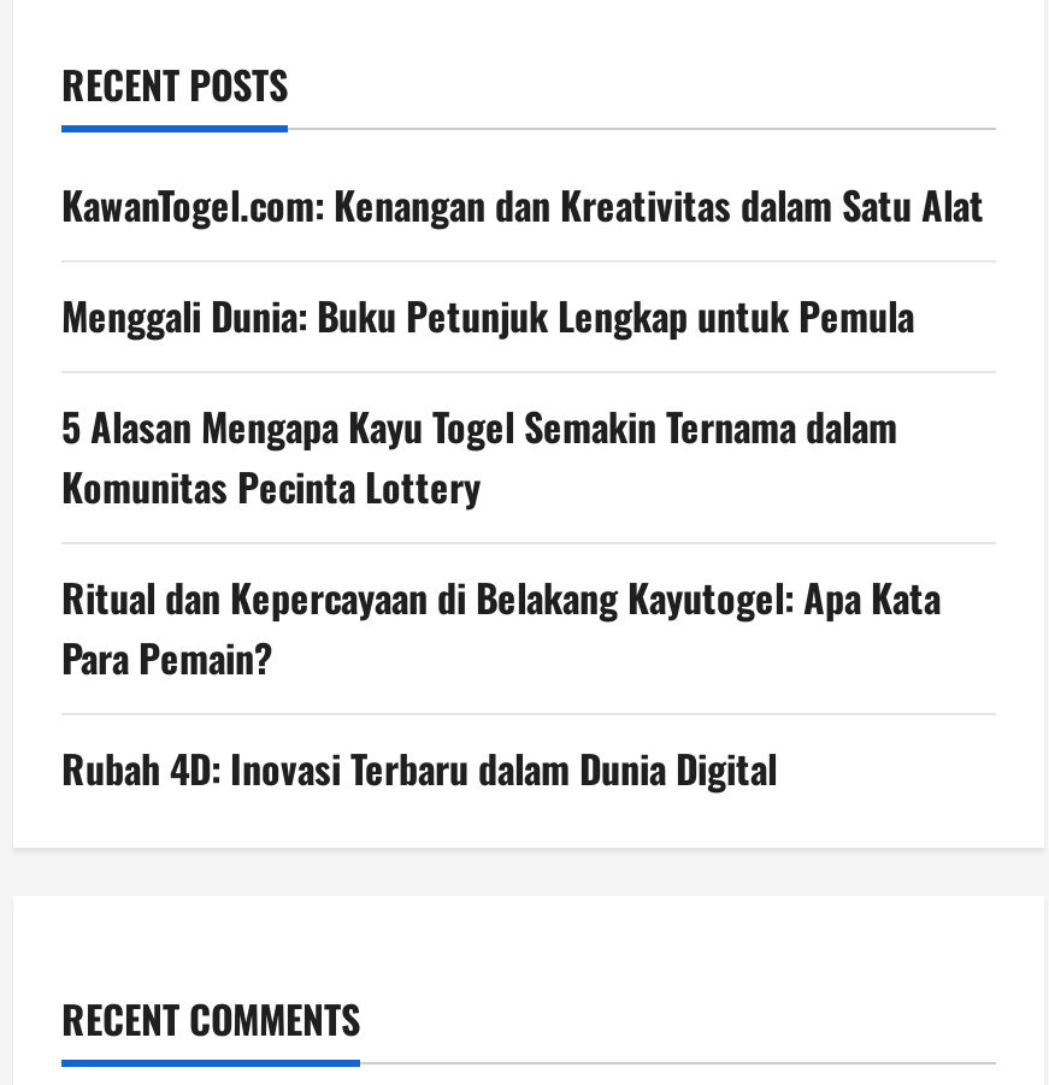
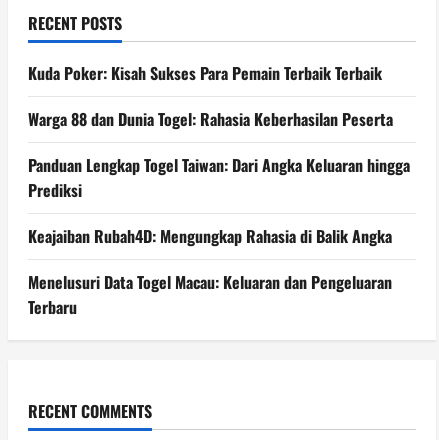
- KawanTogel.com: Kenangan dan Kreativitas dalam Satu Alat
+ Kuda Poker: Kisah Sukses Para Pemain Terbaik Terbaik

- Menggali Dunia: Buku Petunjuk Lengkap untuk Pemula
+ Warga 88 dan Dunia Togel: Rahasia Keberhasilan Peserta

- 5 Alasan Mengapa Kayu Togel Semakin Ternama dalam
- Komunitas Pecinta Lottery
+ Panduan Lengkap Togel Taiwan: Dari Angka Keluaran hingga
+ Prediksi

- Ritual dan Kepercayaan di Belakang Kayutogel: Apa Kata
- Para Pemain?
+ Keajaiban Rubah4D: Mengungkap Rahasia di Balik Angka

- Rubah 4D: Inovasi Terbaru dalam Dunia Digital
+ Menelusuri Data Togel Macau: Keluaran dan Pengeluaran
+ Terbaru
